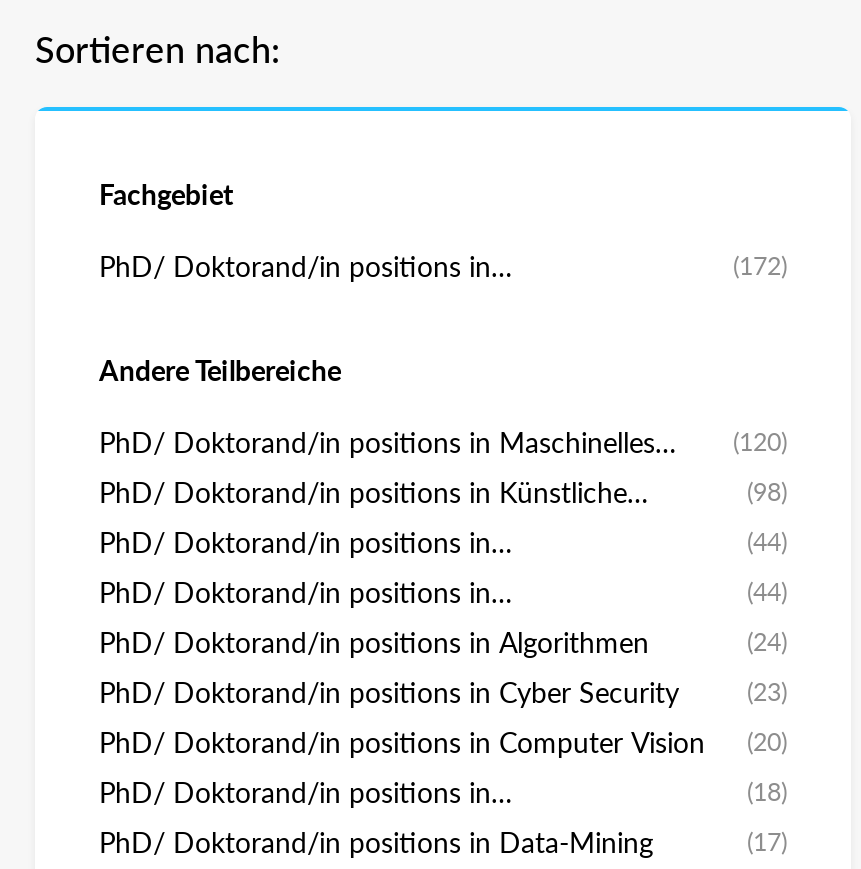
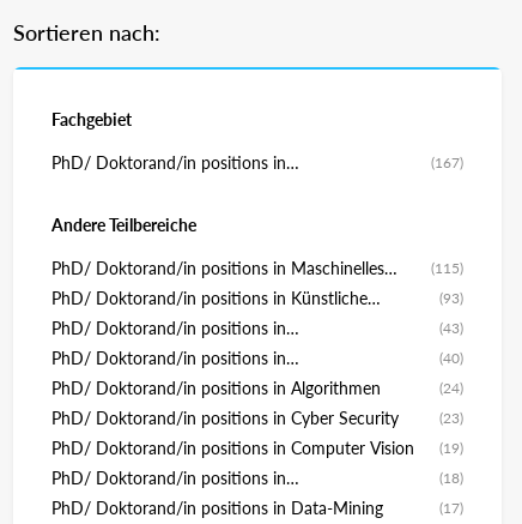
- (172)
+ (167)

- (120)
+ (115)

- (98)
+ (93)

- (44)
+ (43)

- (44)
+ (40)

- PhD/ Doktorand/in positions in Computer Vision (20)
+ PhD/ Doktorand/in positions in Computer Vision (19)
